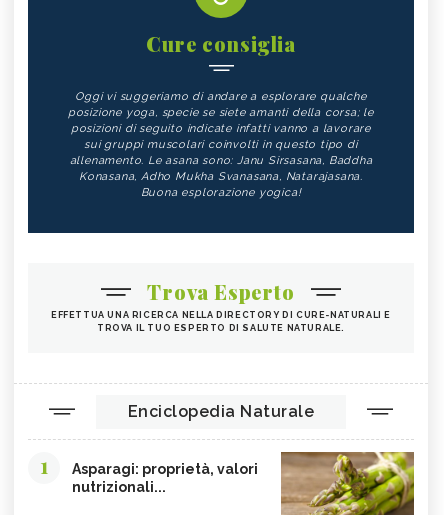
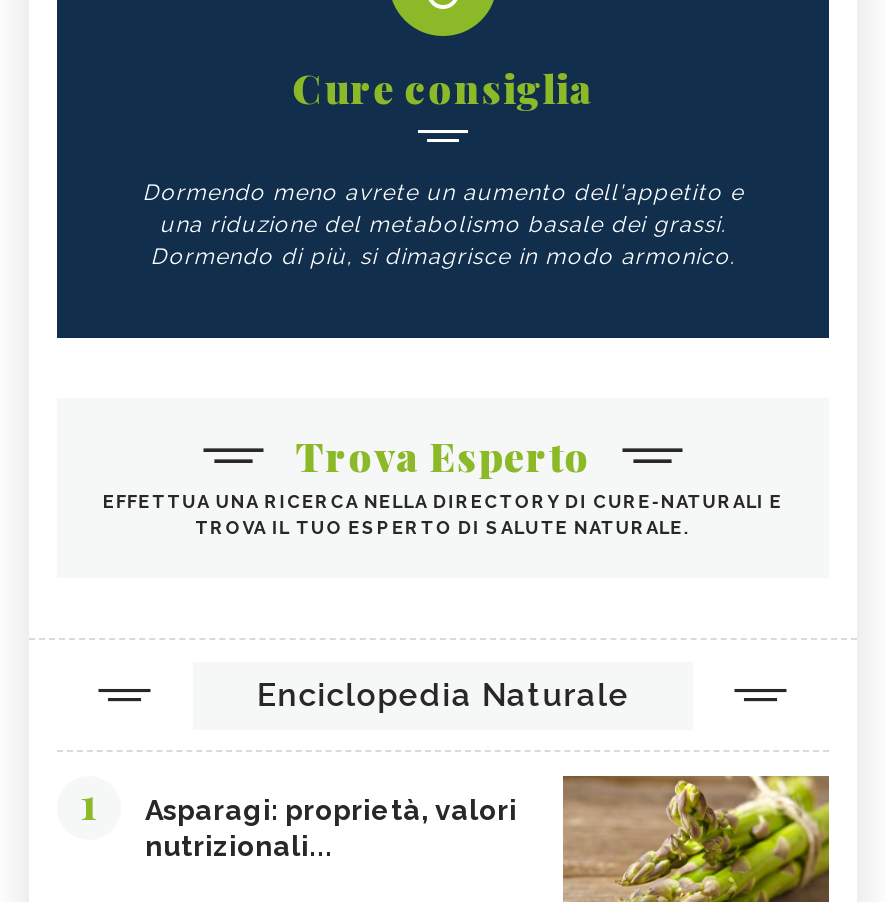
- Oggi vi suggeriamo di andare a esplorare qualche
- posizione yoga, specie se siete amanti della corsa; le
- posizioni di seguito indicate infatti vanno a lavorare
- sui gruppi muscolari coinvolti in questo tipo di
- allenamento. Le asana sono: Janu Sirsasana, Baddha
- Konasana, Adho Mukha Svanasana, Natarajasana.
- Buona esplorazione yogica!
+ Dormendo meno avrete un aumento dell'appetito e
+ una riduzione del metabolismo basale dei grassi.
+ Dormendo di più, si dimagrisce in modo armonico.
